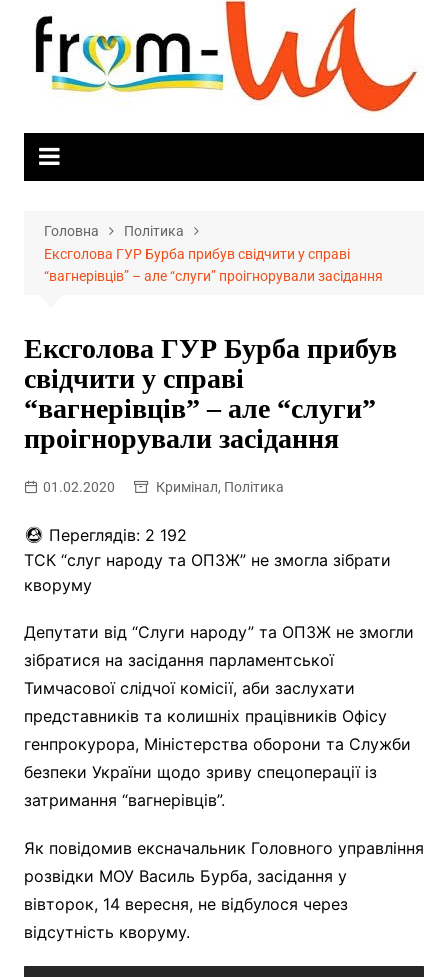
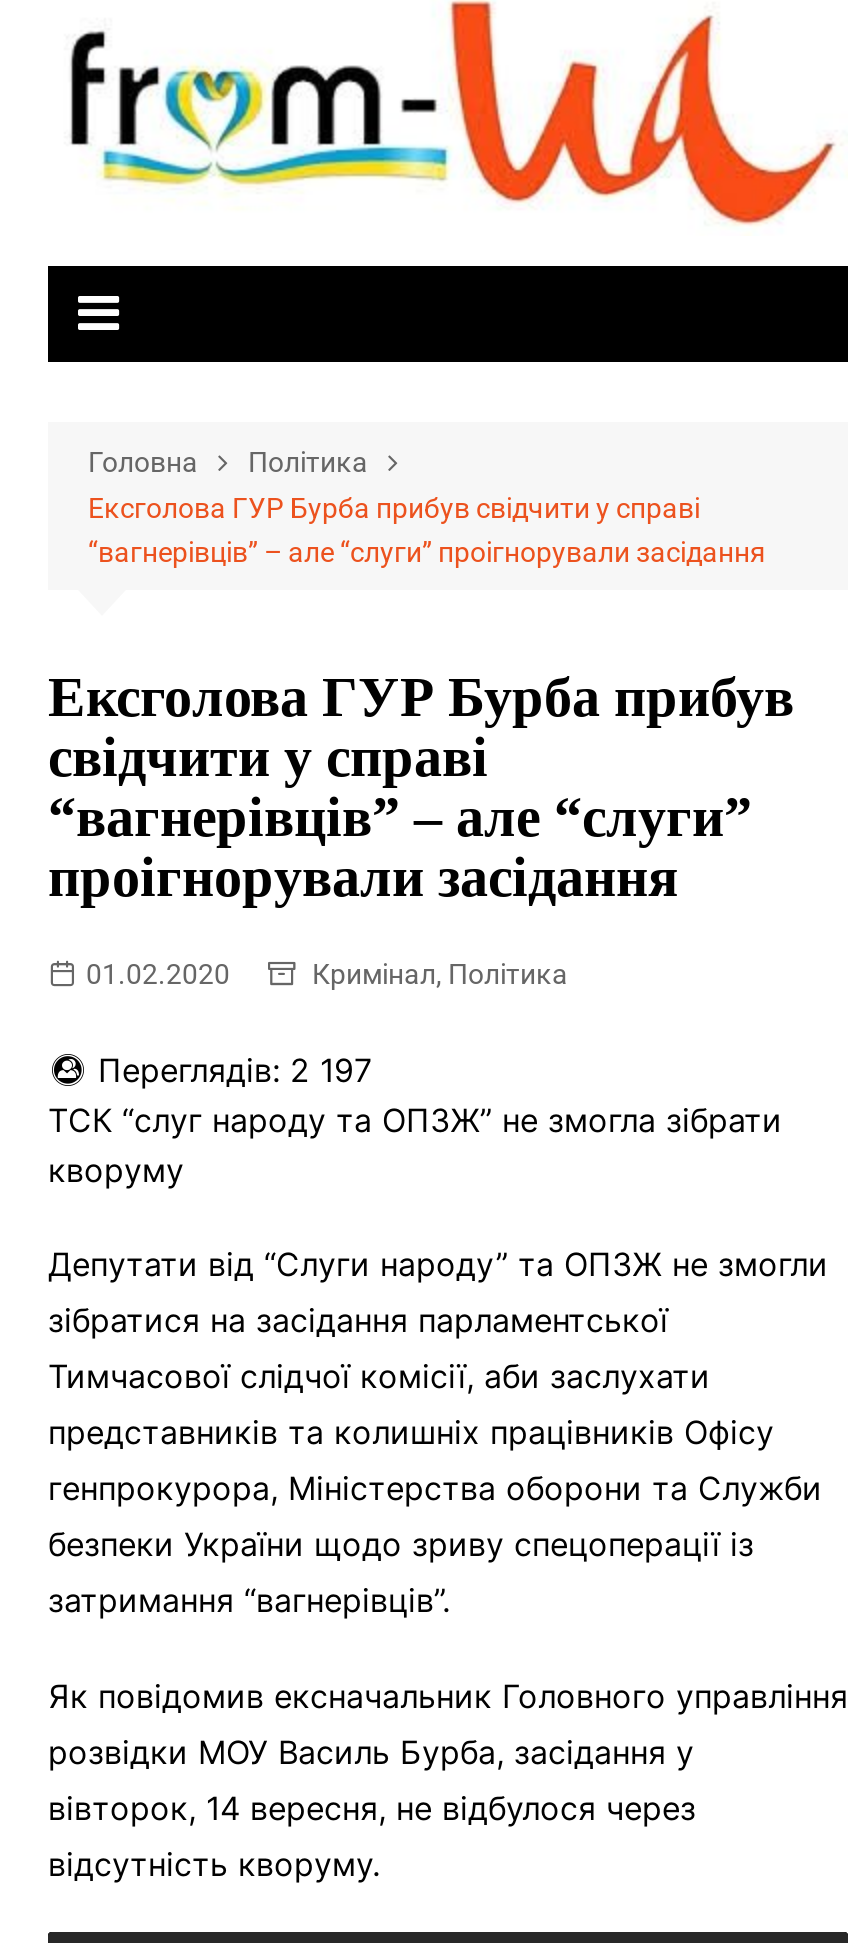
- Переглядів: 2 192
+ Переглядів: 2 197
